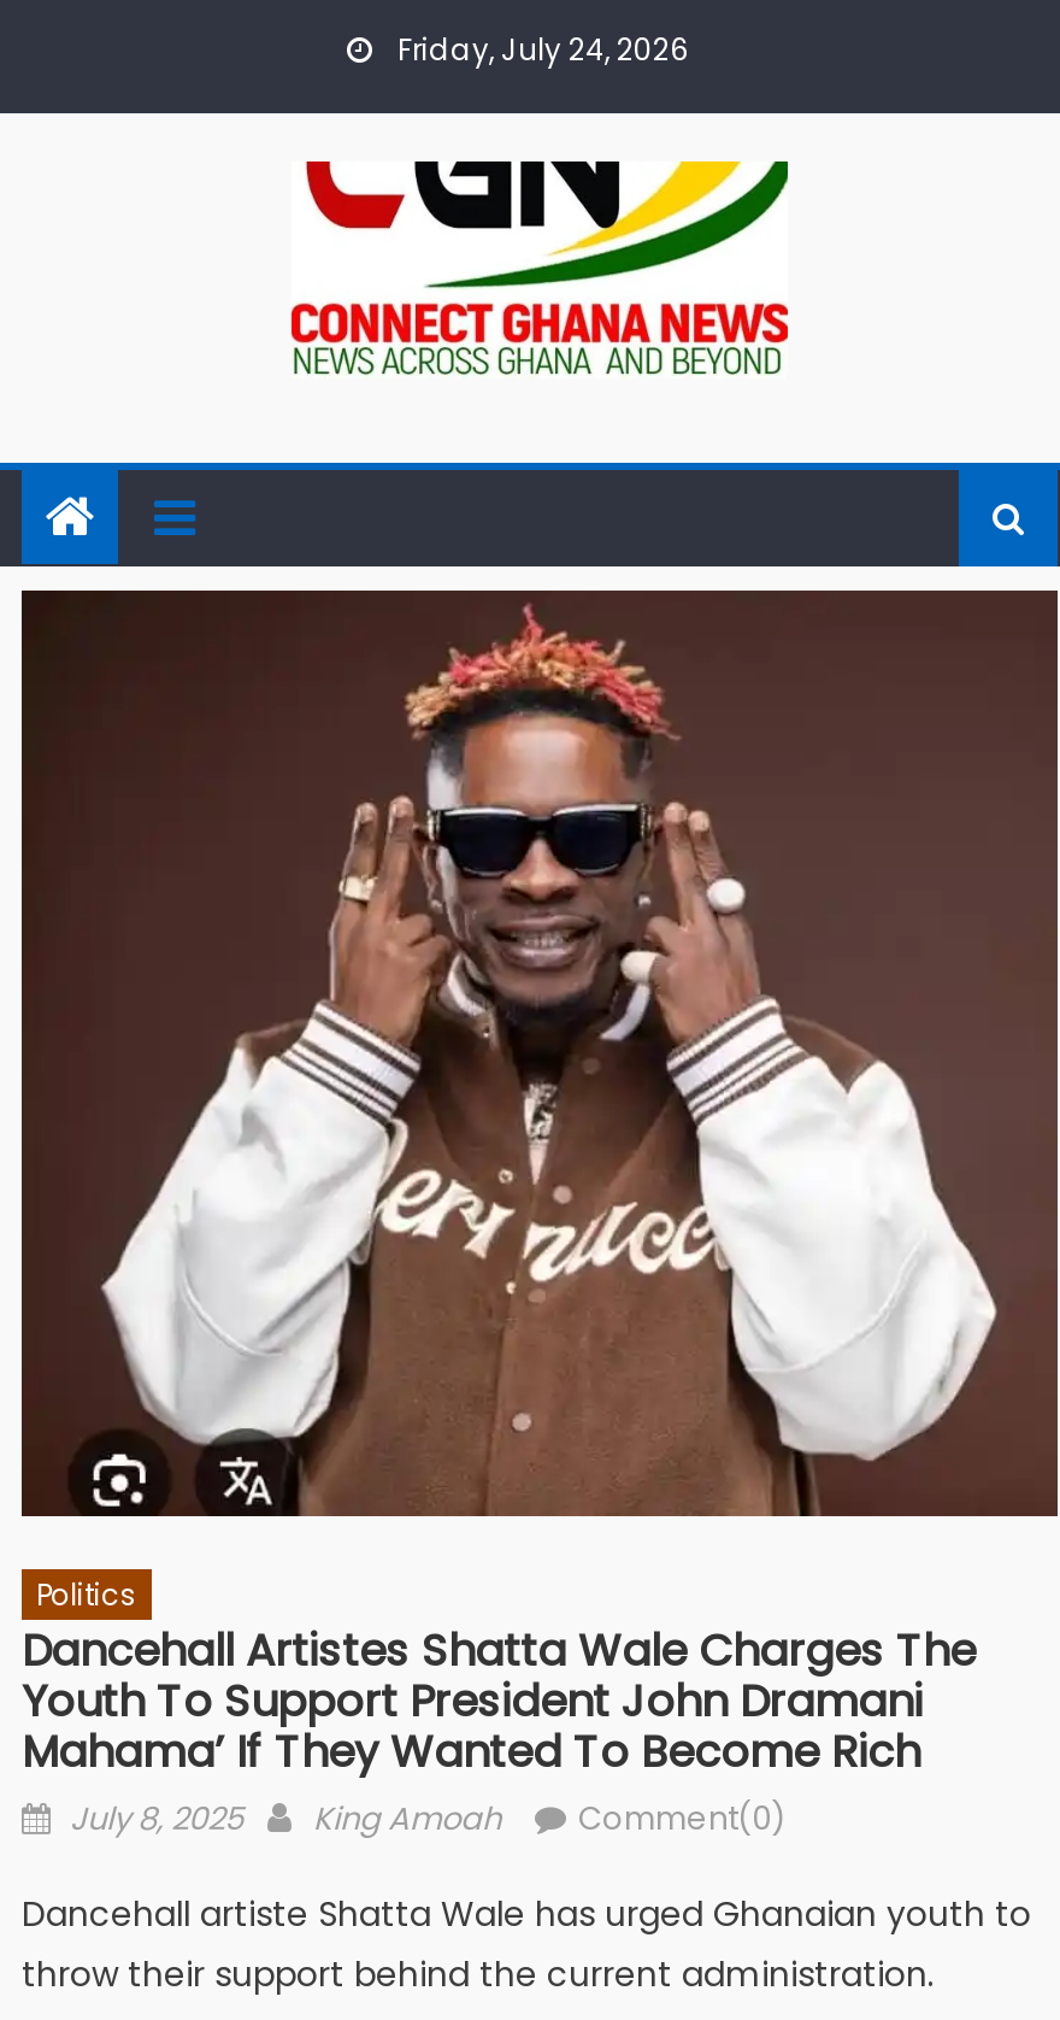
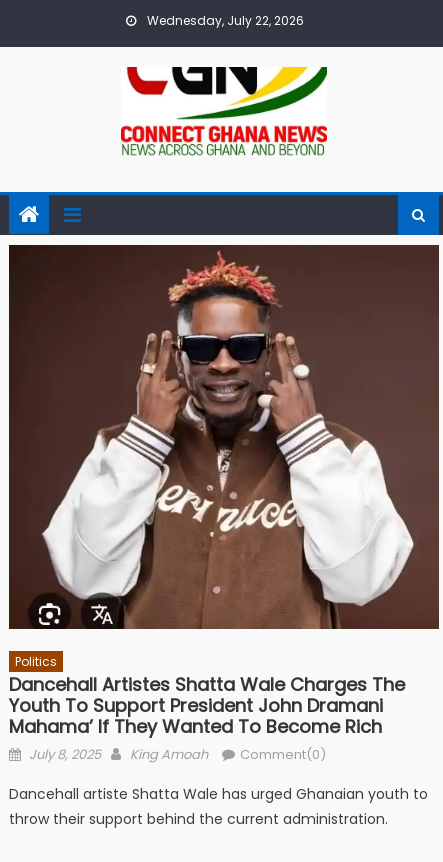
- Friday, July 24, 2026
+ Wednesday, July 22, 2026
